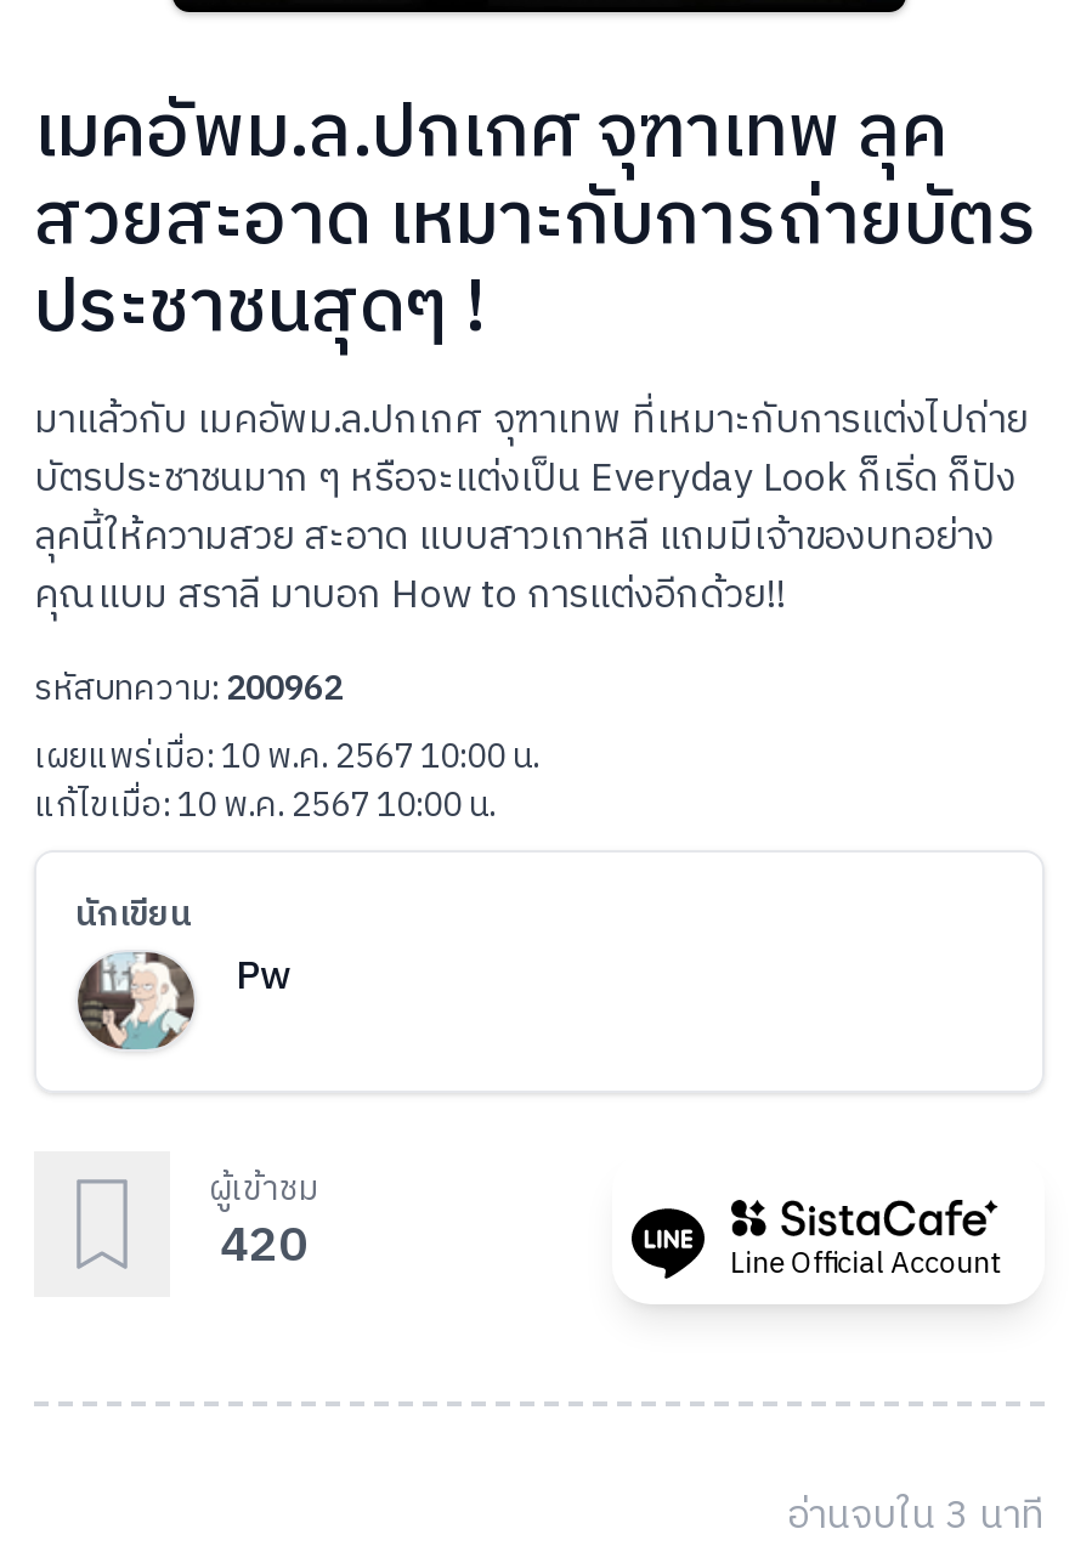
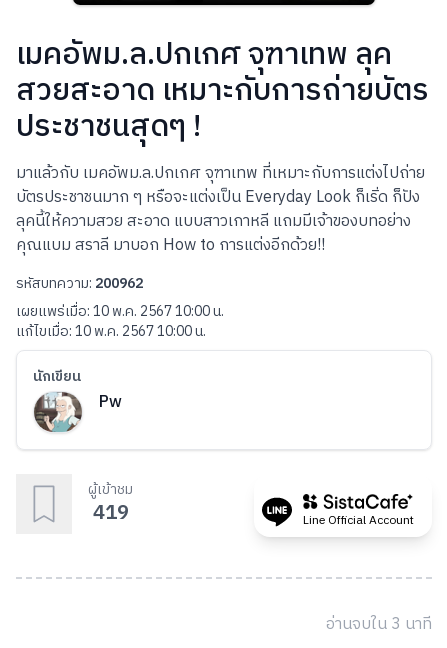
- 420
+ 419
